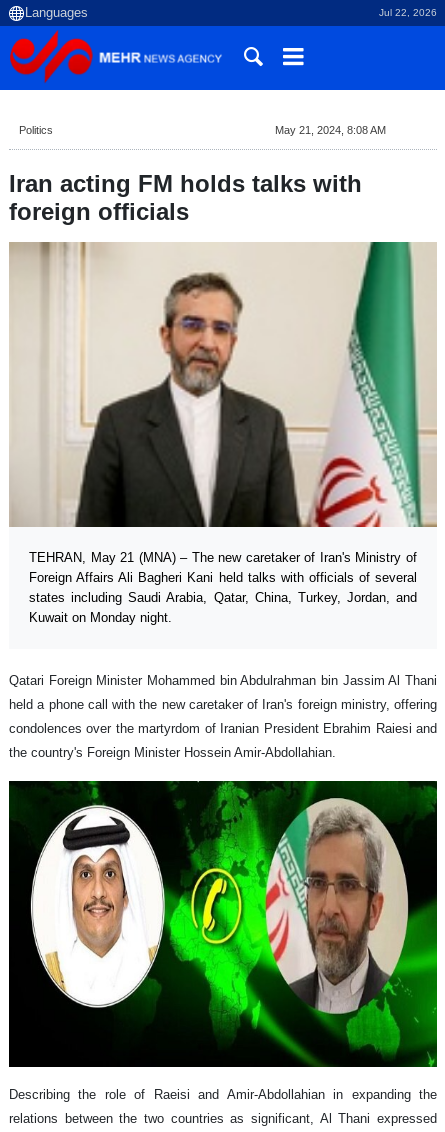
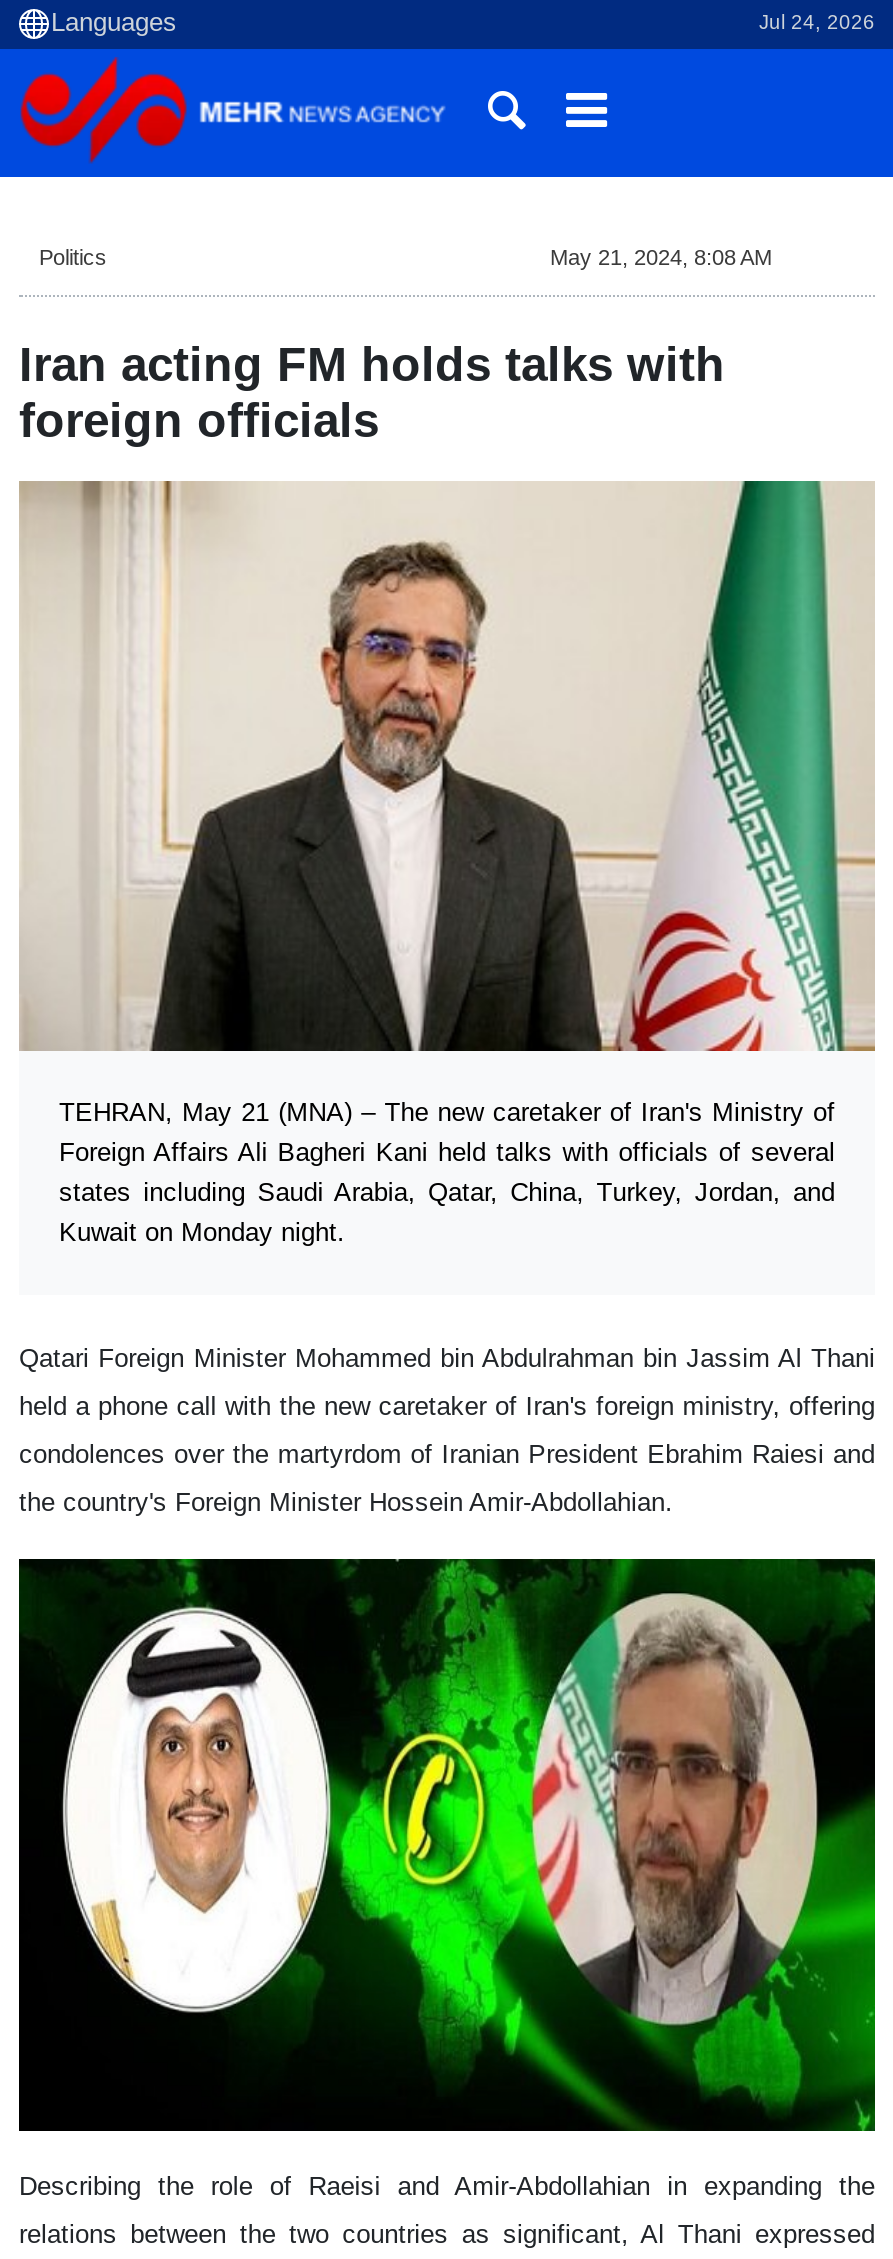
- Jul 22, 2026
+ Jul 24, 2026
